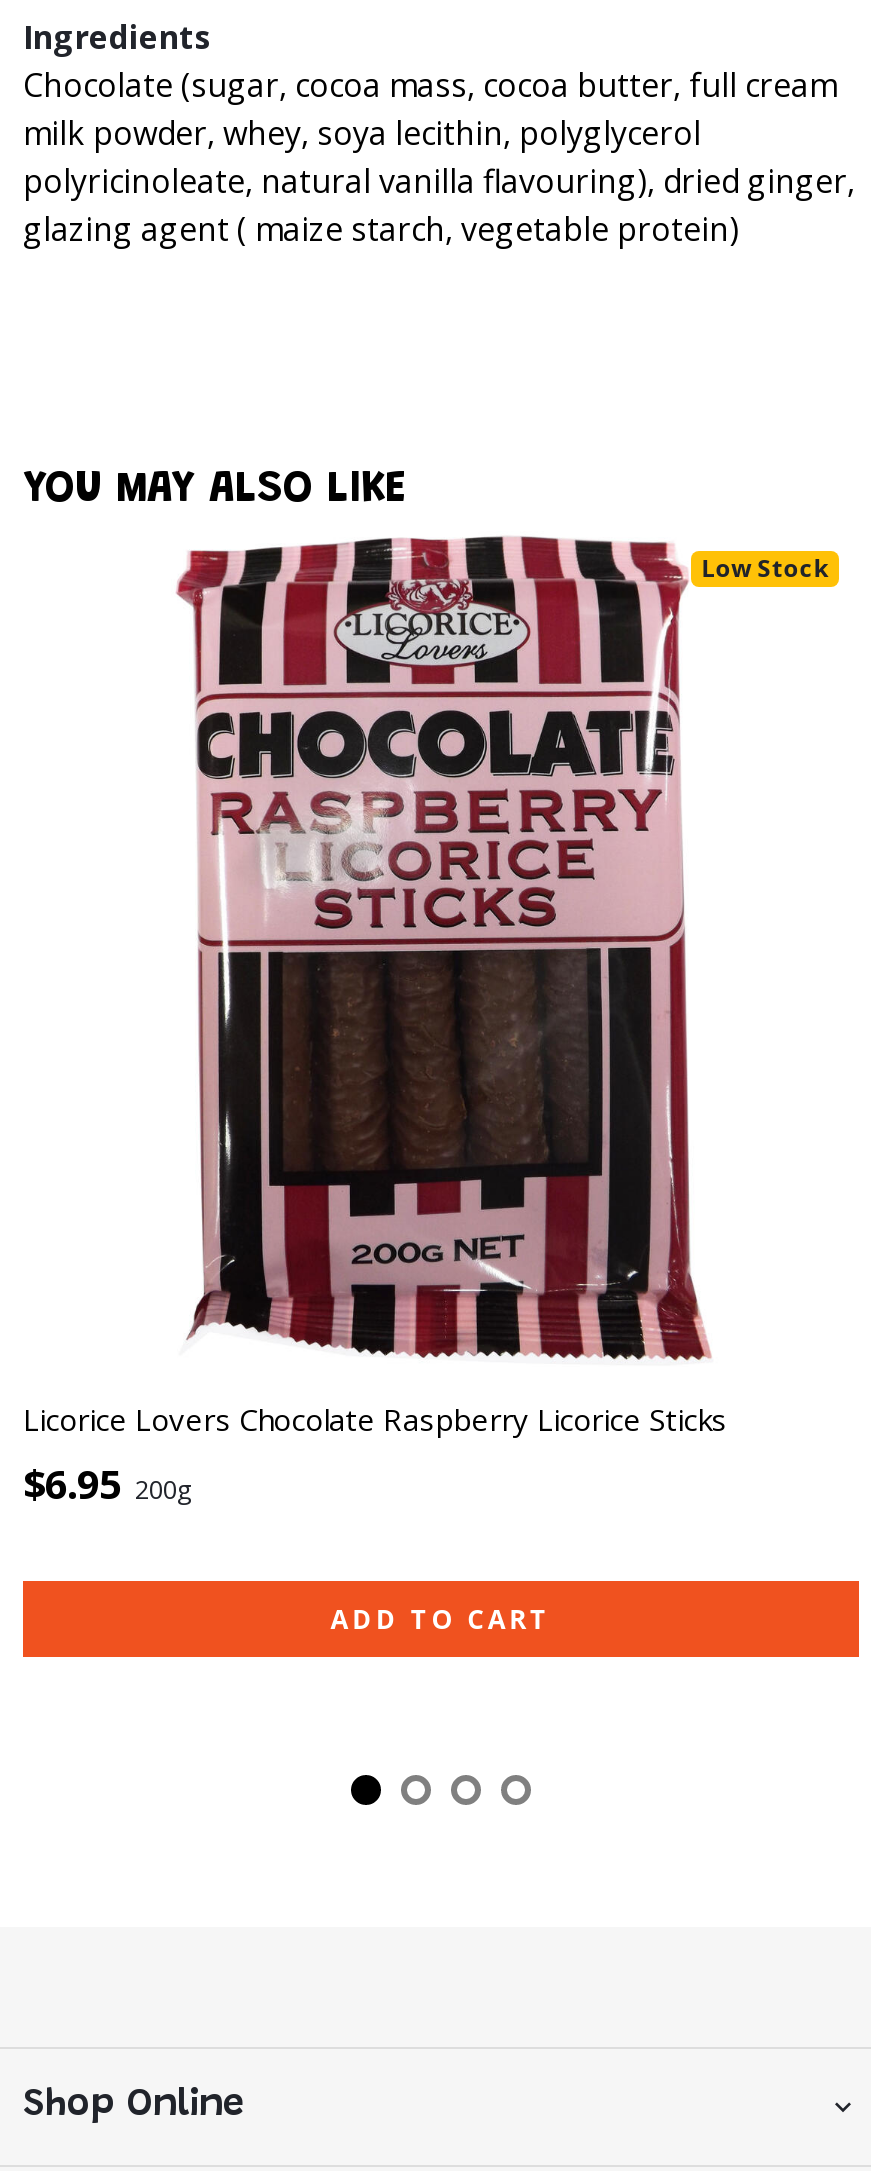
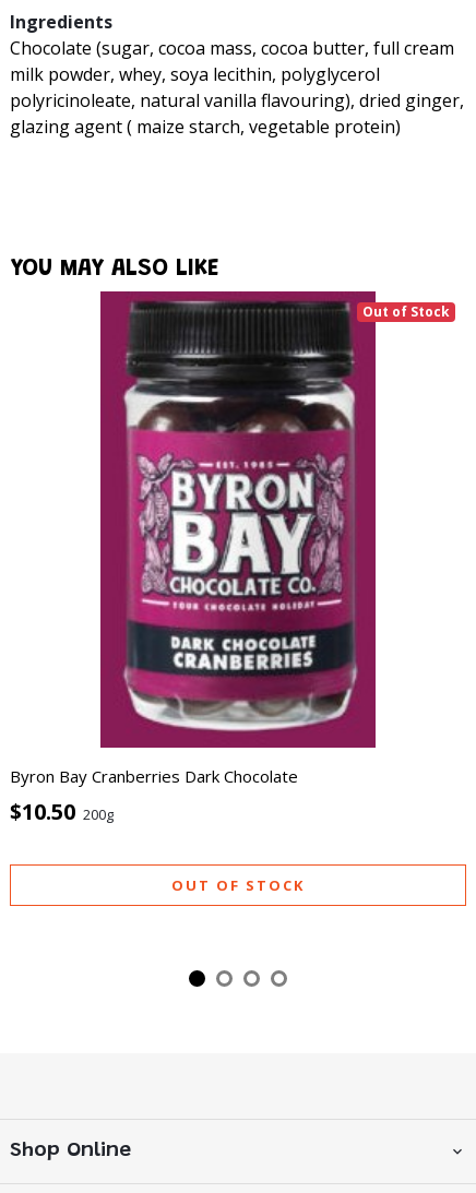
- [image]
- Low Stock
+ [image]
+ Out of Stock

- Licorice Lovers Chocolate Raspberry Licorice Sticks
- $6.95 200g
+ Byron Bay Cranberries Dark Chocolate
+ $10.50 200g

- ADD TO CART
+ OUT OF STOCK
